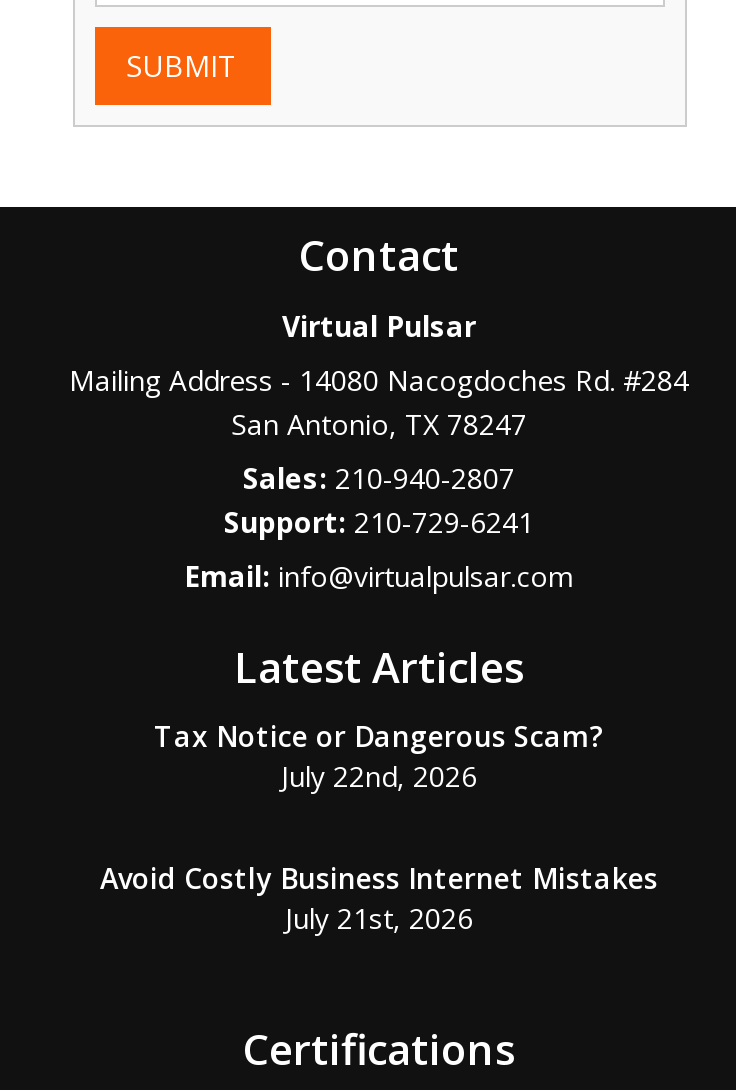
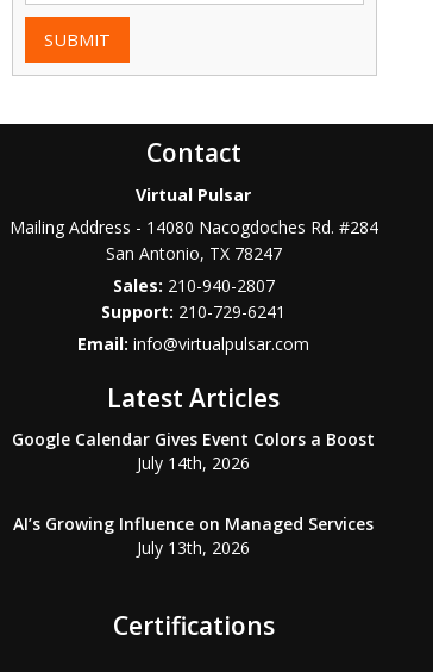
- Tax Notice or Dangerous Scam?
- July 22nd, 2026
+ Google Calendar Gives Event Colors a Boost
+ July 14th, 2026

- Avoid Costly Business Internet Mistakes
- July 21st, 2026
+ AI’s Growing Influence on Managed Services
+ July 13th, 2026
